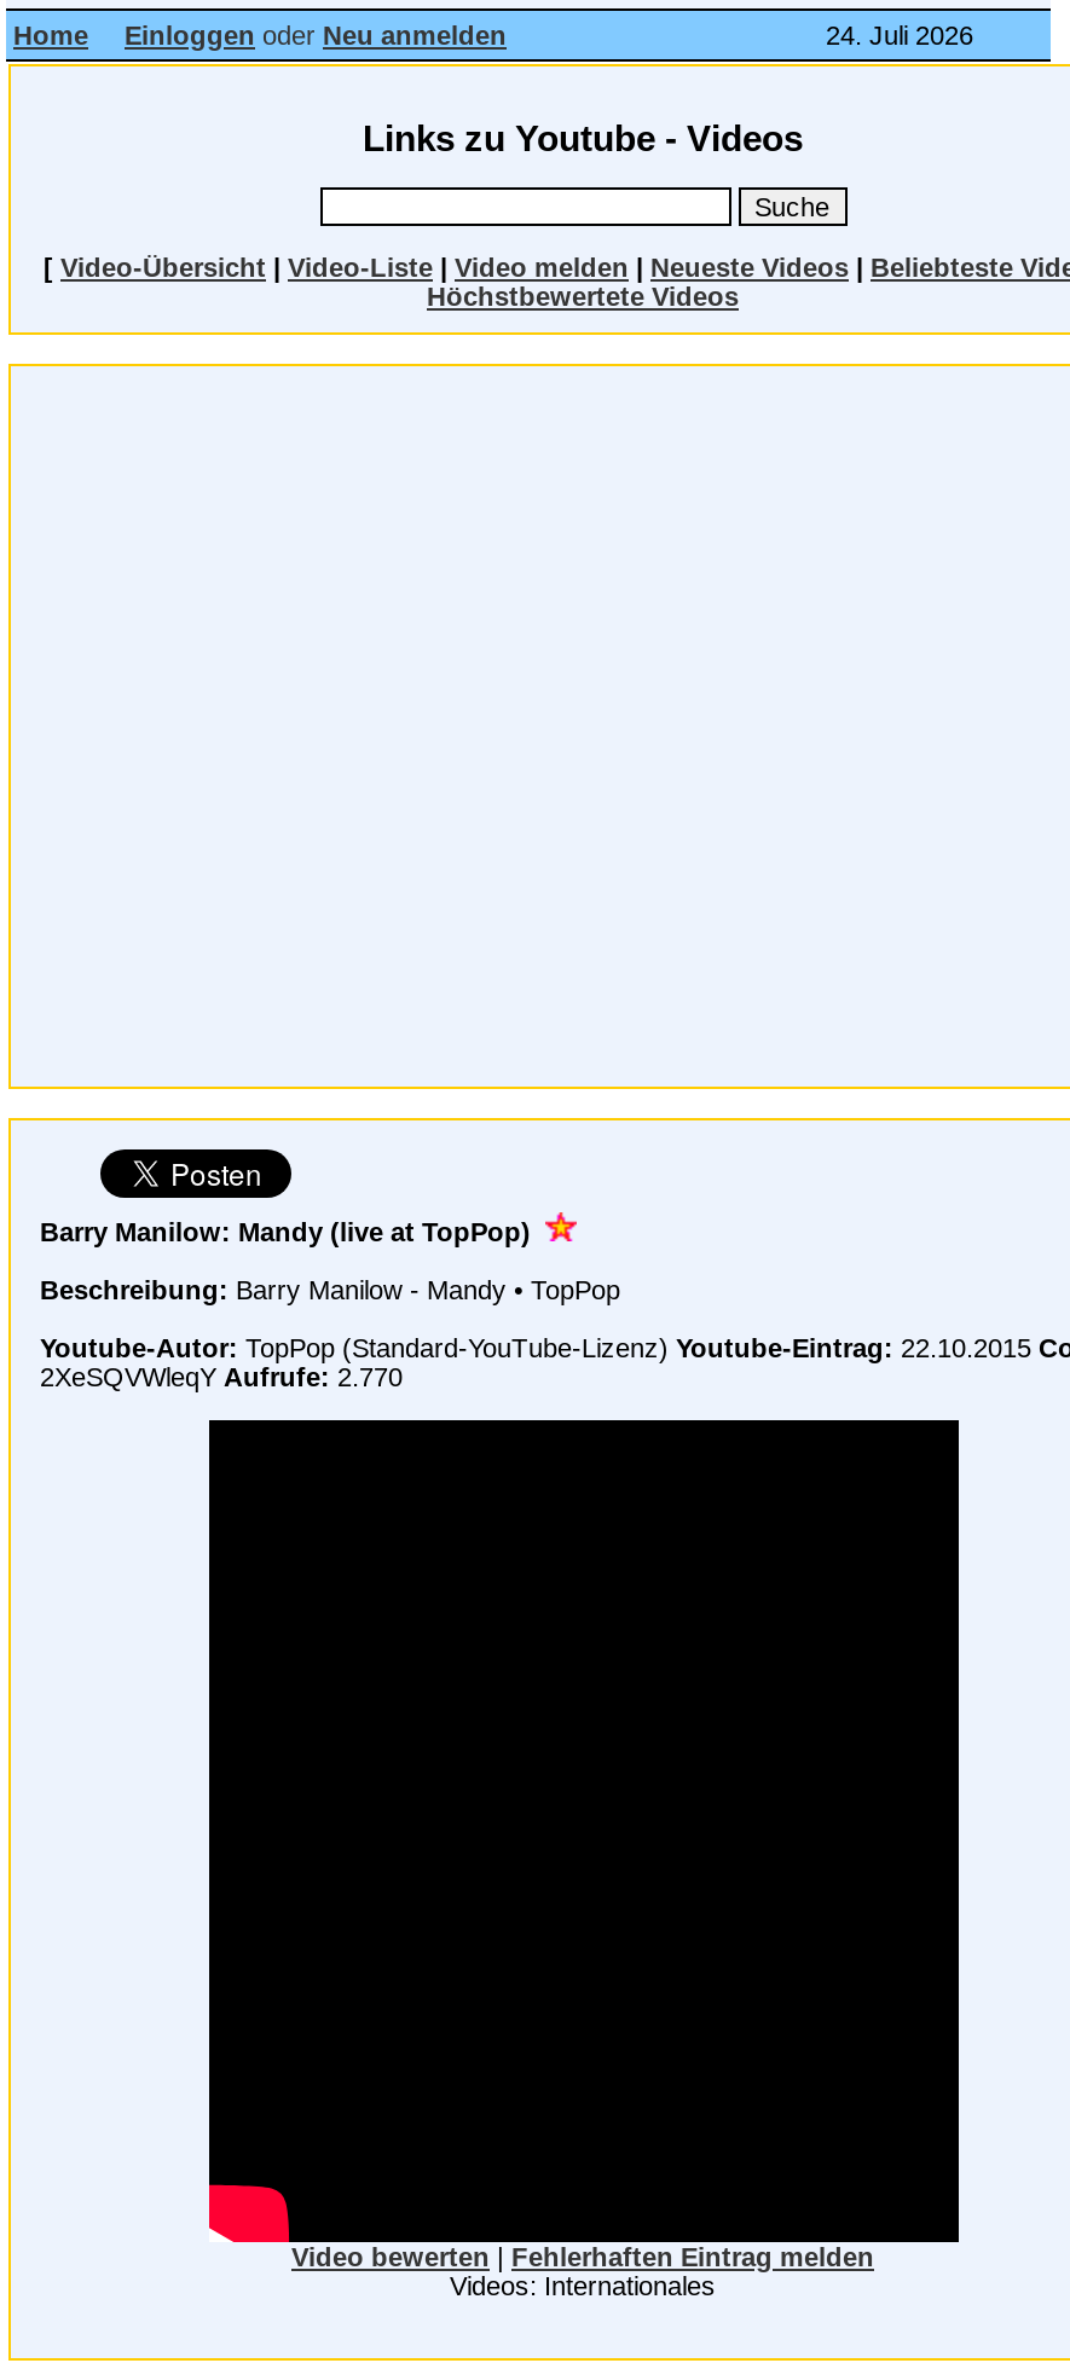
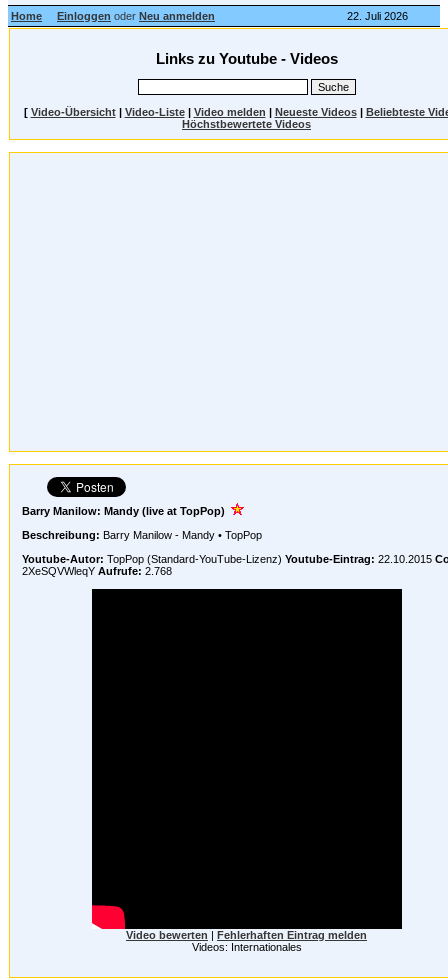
- 24. Juli 2026
+ 22. Juli 2026

- 2XeSQVWleqY Aufrufe: 2.770
+ 2XeSQVWleqY Aufrufe: 2.768
